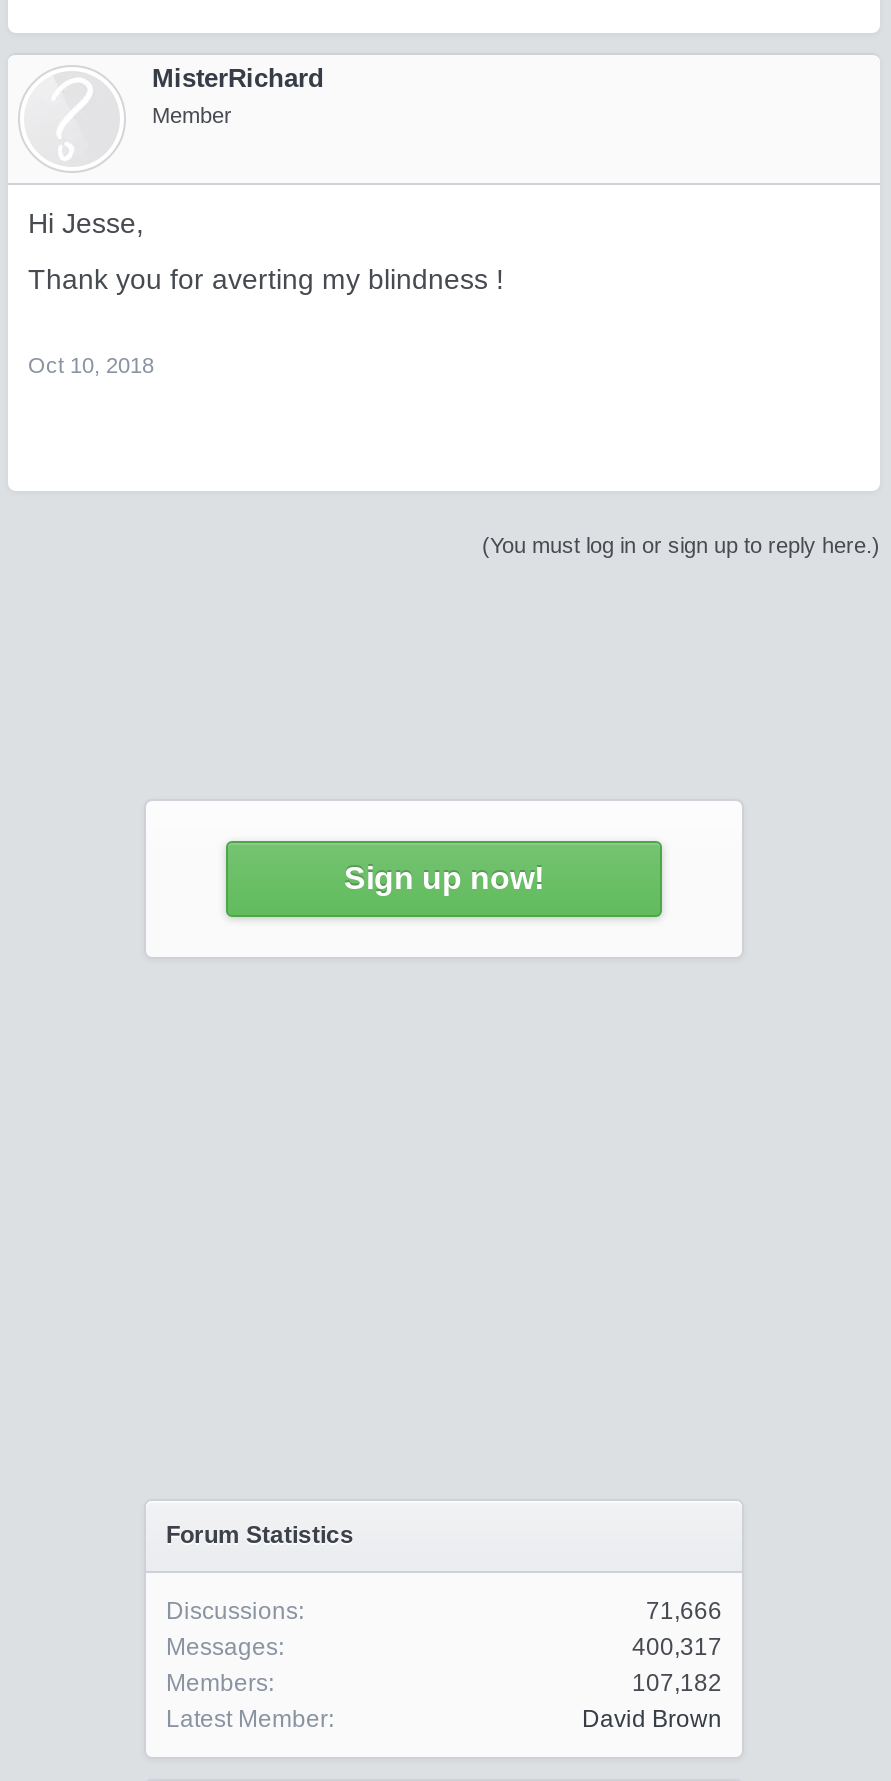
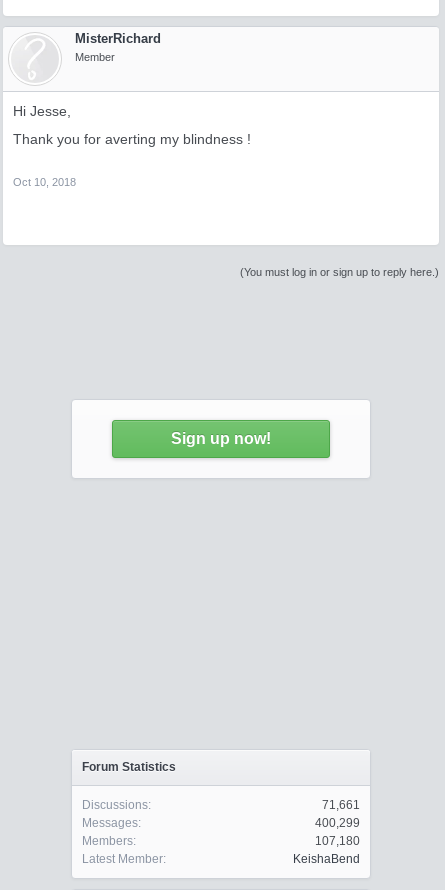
- 71,666
+ 71,661

- 400,317
+ 400,299

- 107,182
+ 107,180

- David Brown
+ KeishaBend
